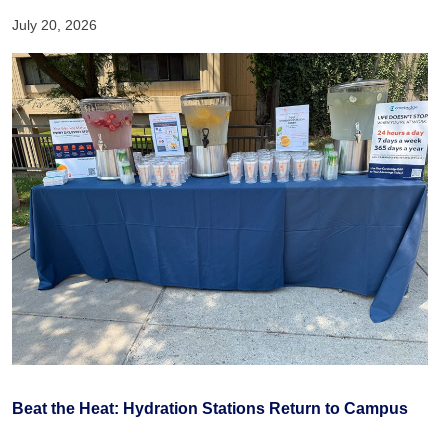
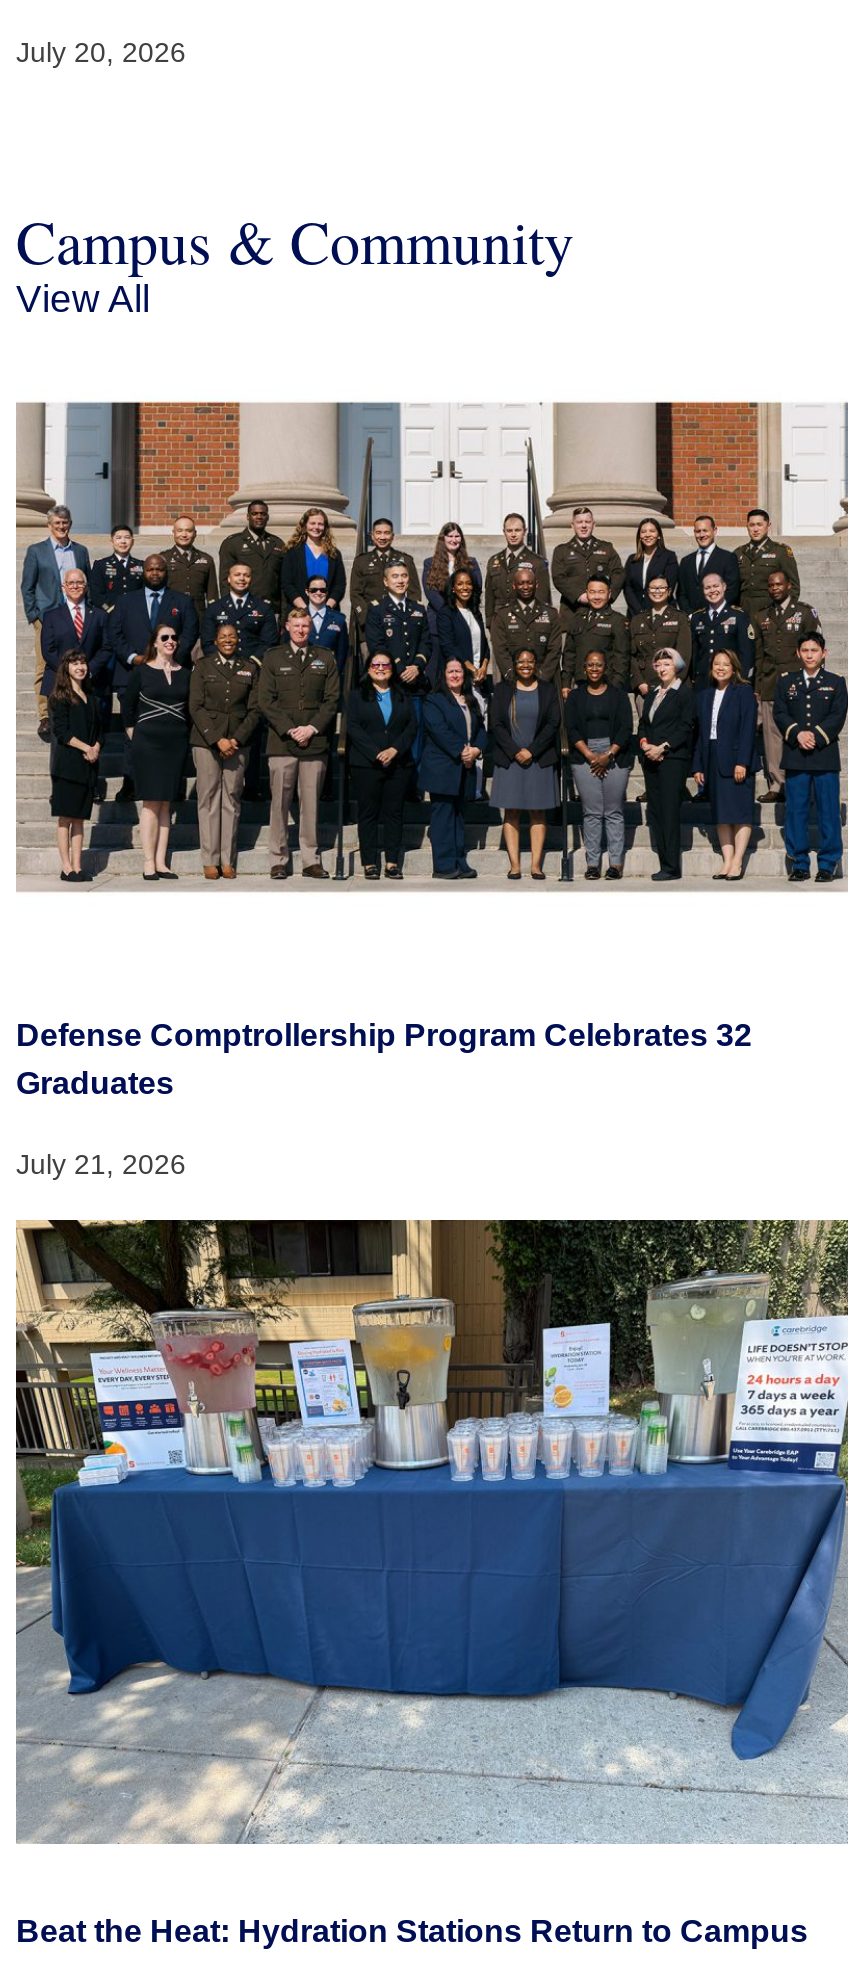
+ [image]

+ Campus & Community
+ View All

+ Defense Comptrollership Program Celebrates 32
+ Graduates
+ July 21, 2026
